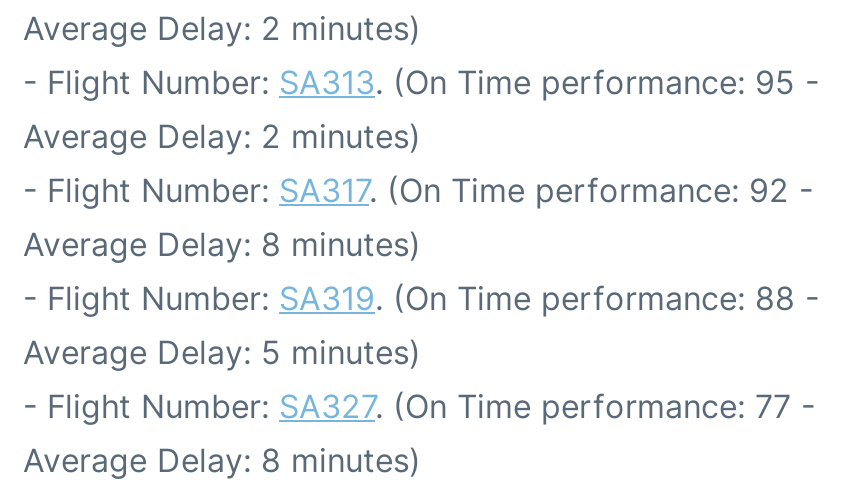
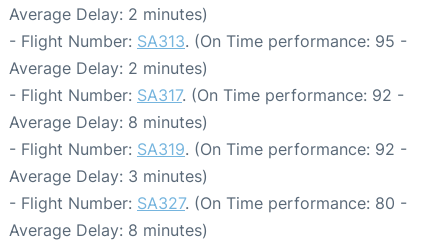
- - Flight Number: SA319. (On Time performance: 88 -
+ - Flight Number: SA319. (On Time performance: 92 -

- Average Delay: 5 minutes)
+ Average Delay: 3 minutes)

- - Flight Number: SA327. (On Time performance: 77 -
+ - Flight Number: SA327. (On Time performance: 80 -
